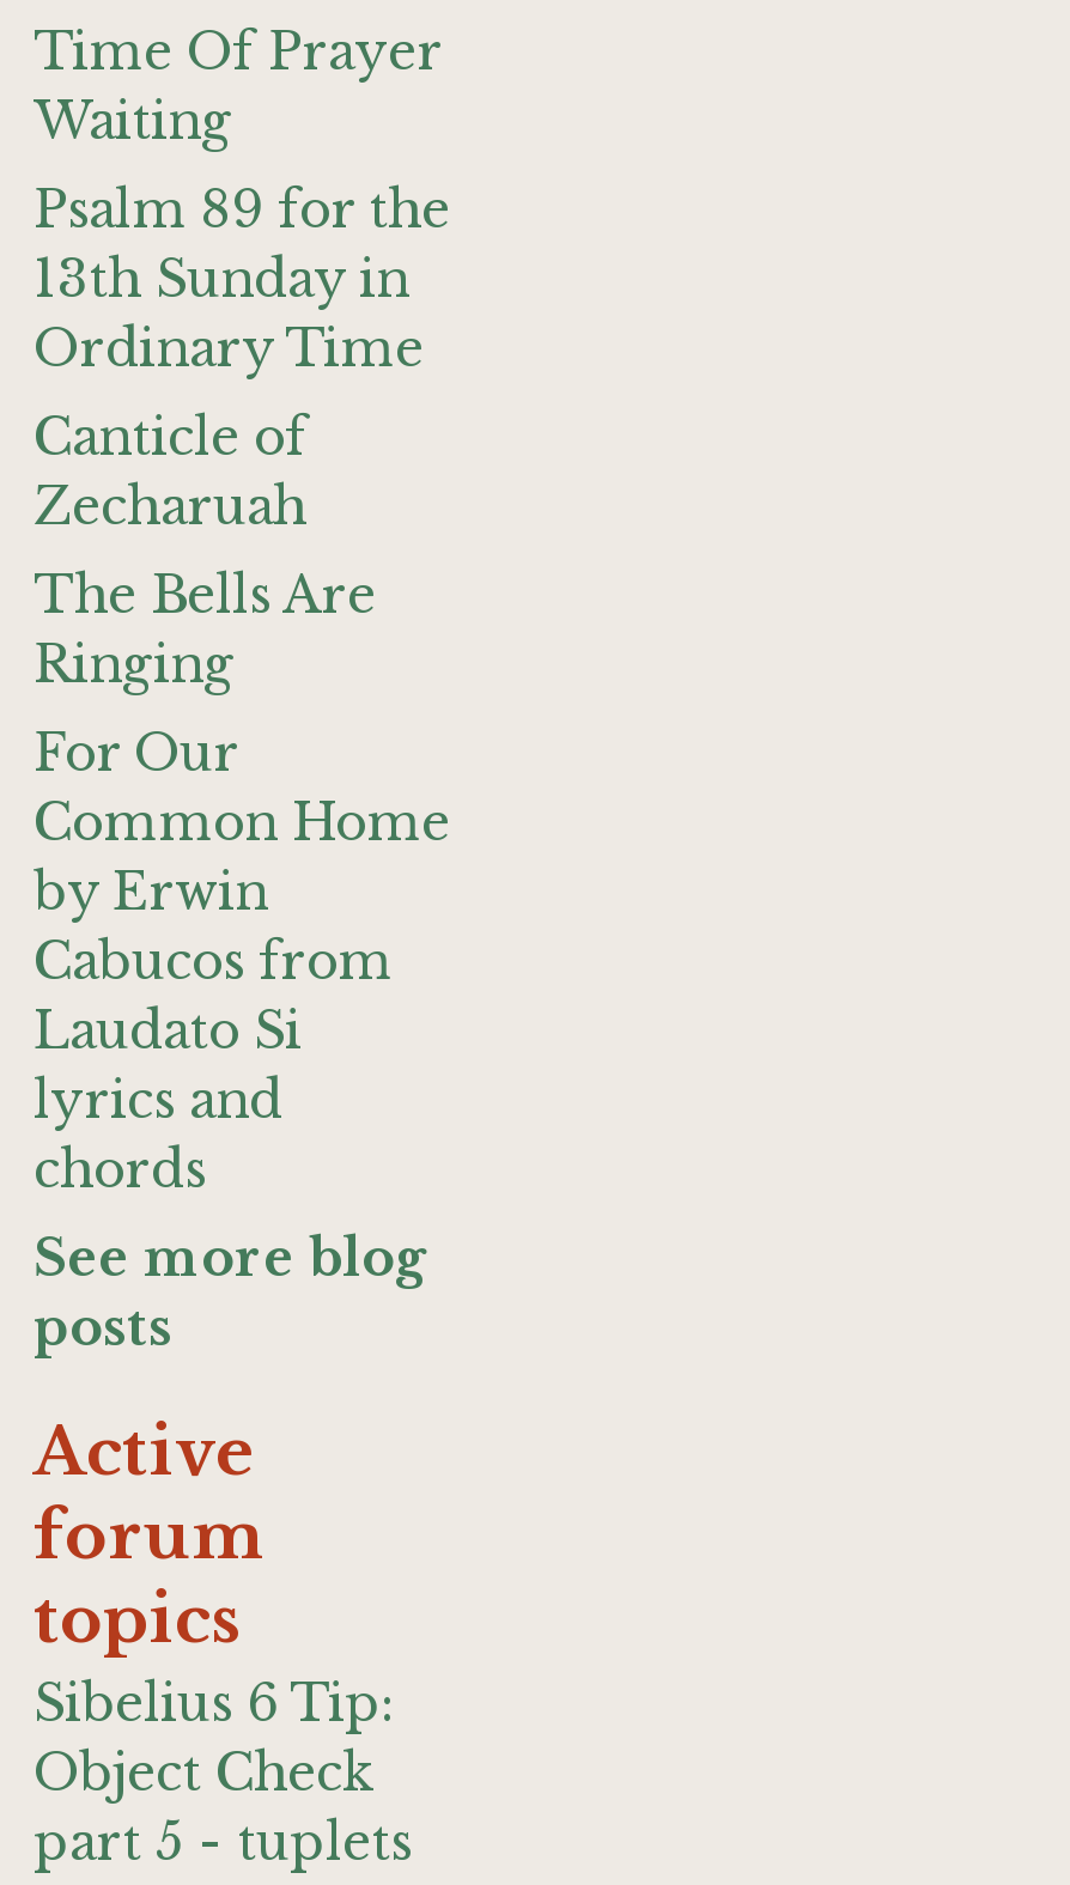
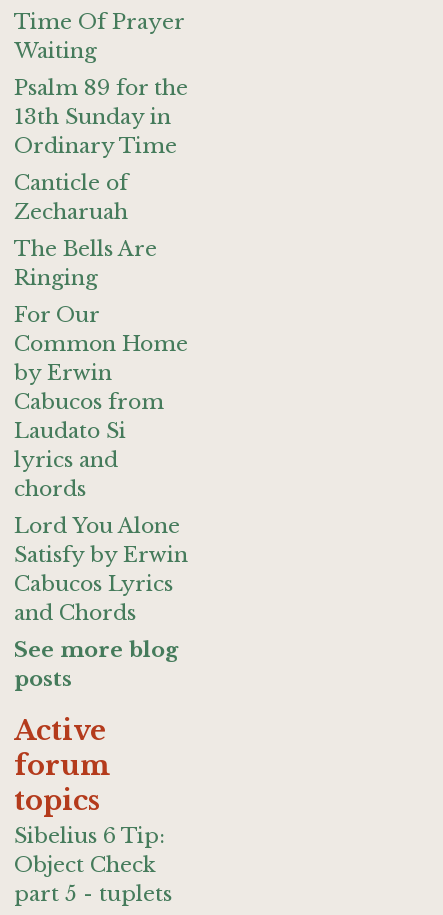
+ Lord You Alone
+ Satisfy by Erwin
+ Cabucos Lyrics
+ and Chords
